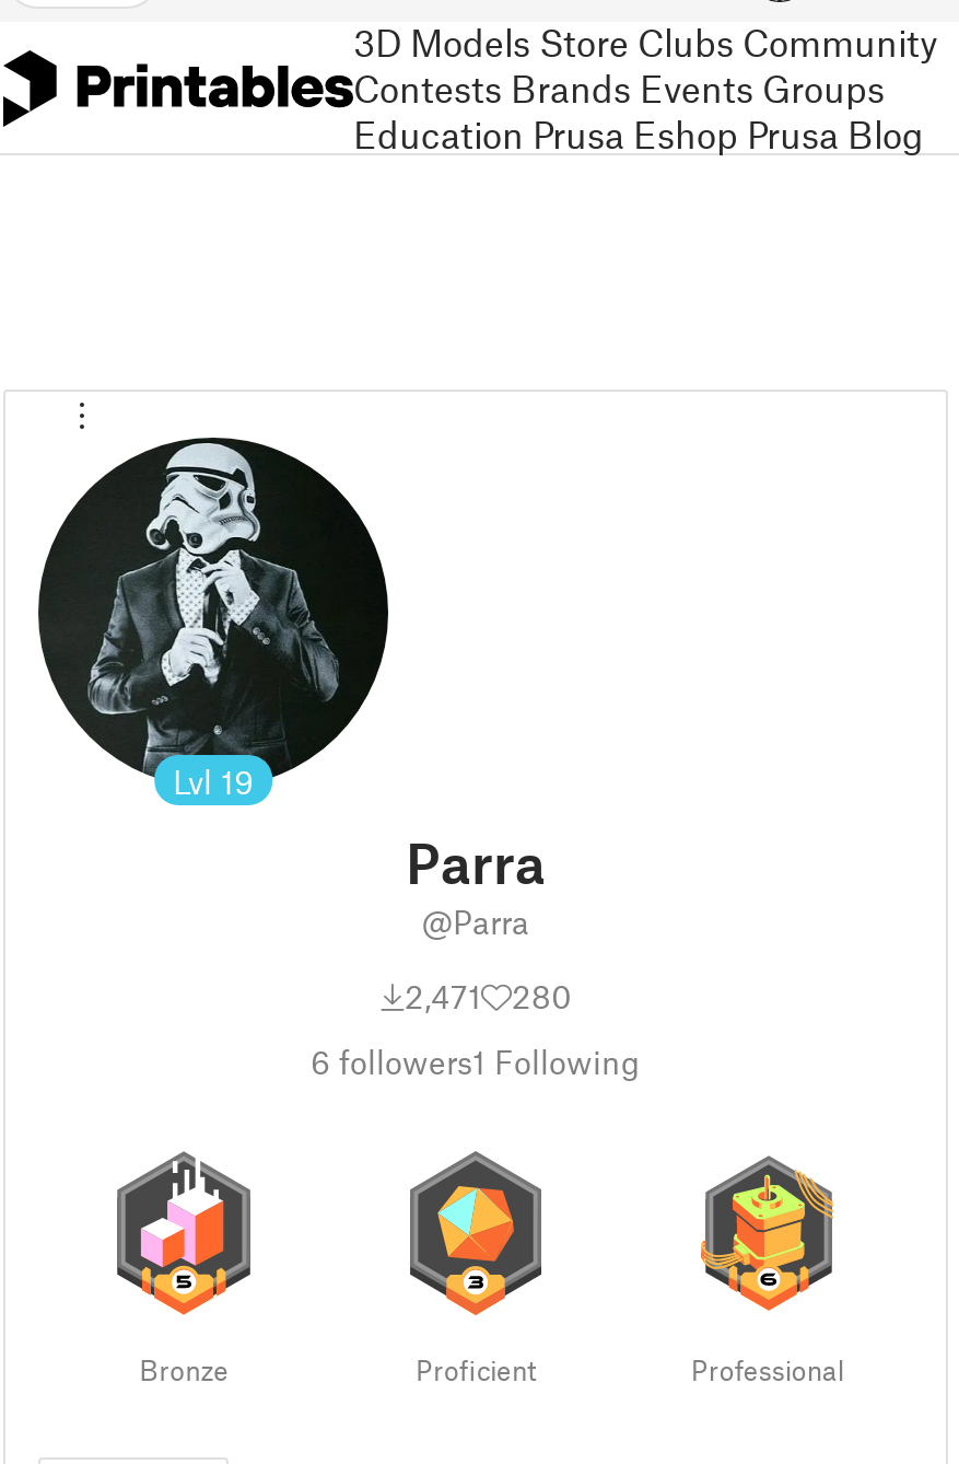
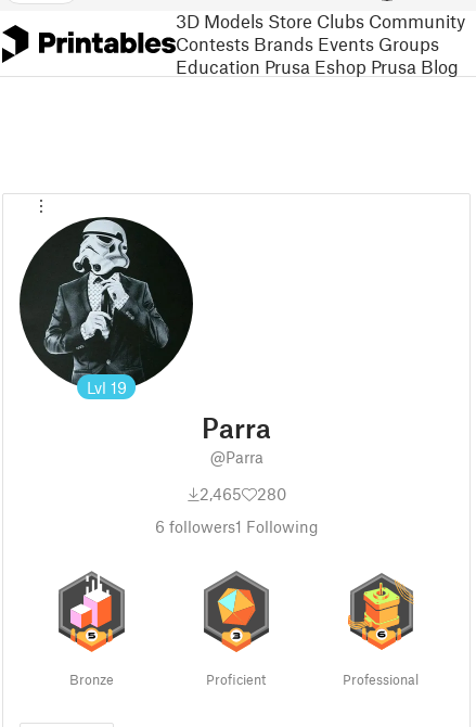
- 2,471 280
+ 2,465 280
